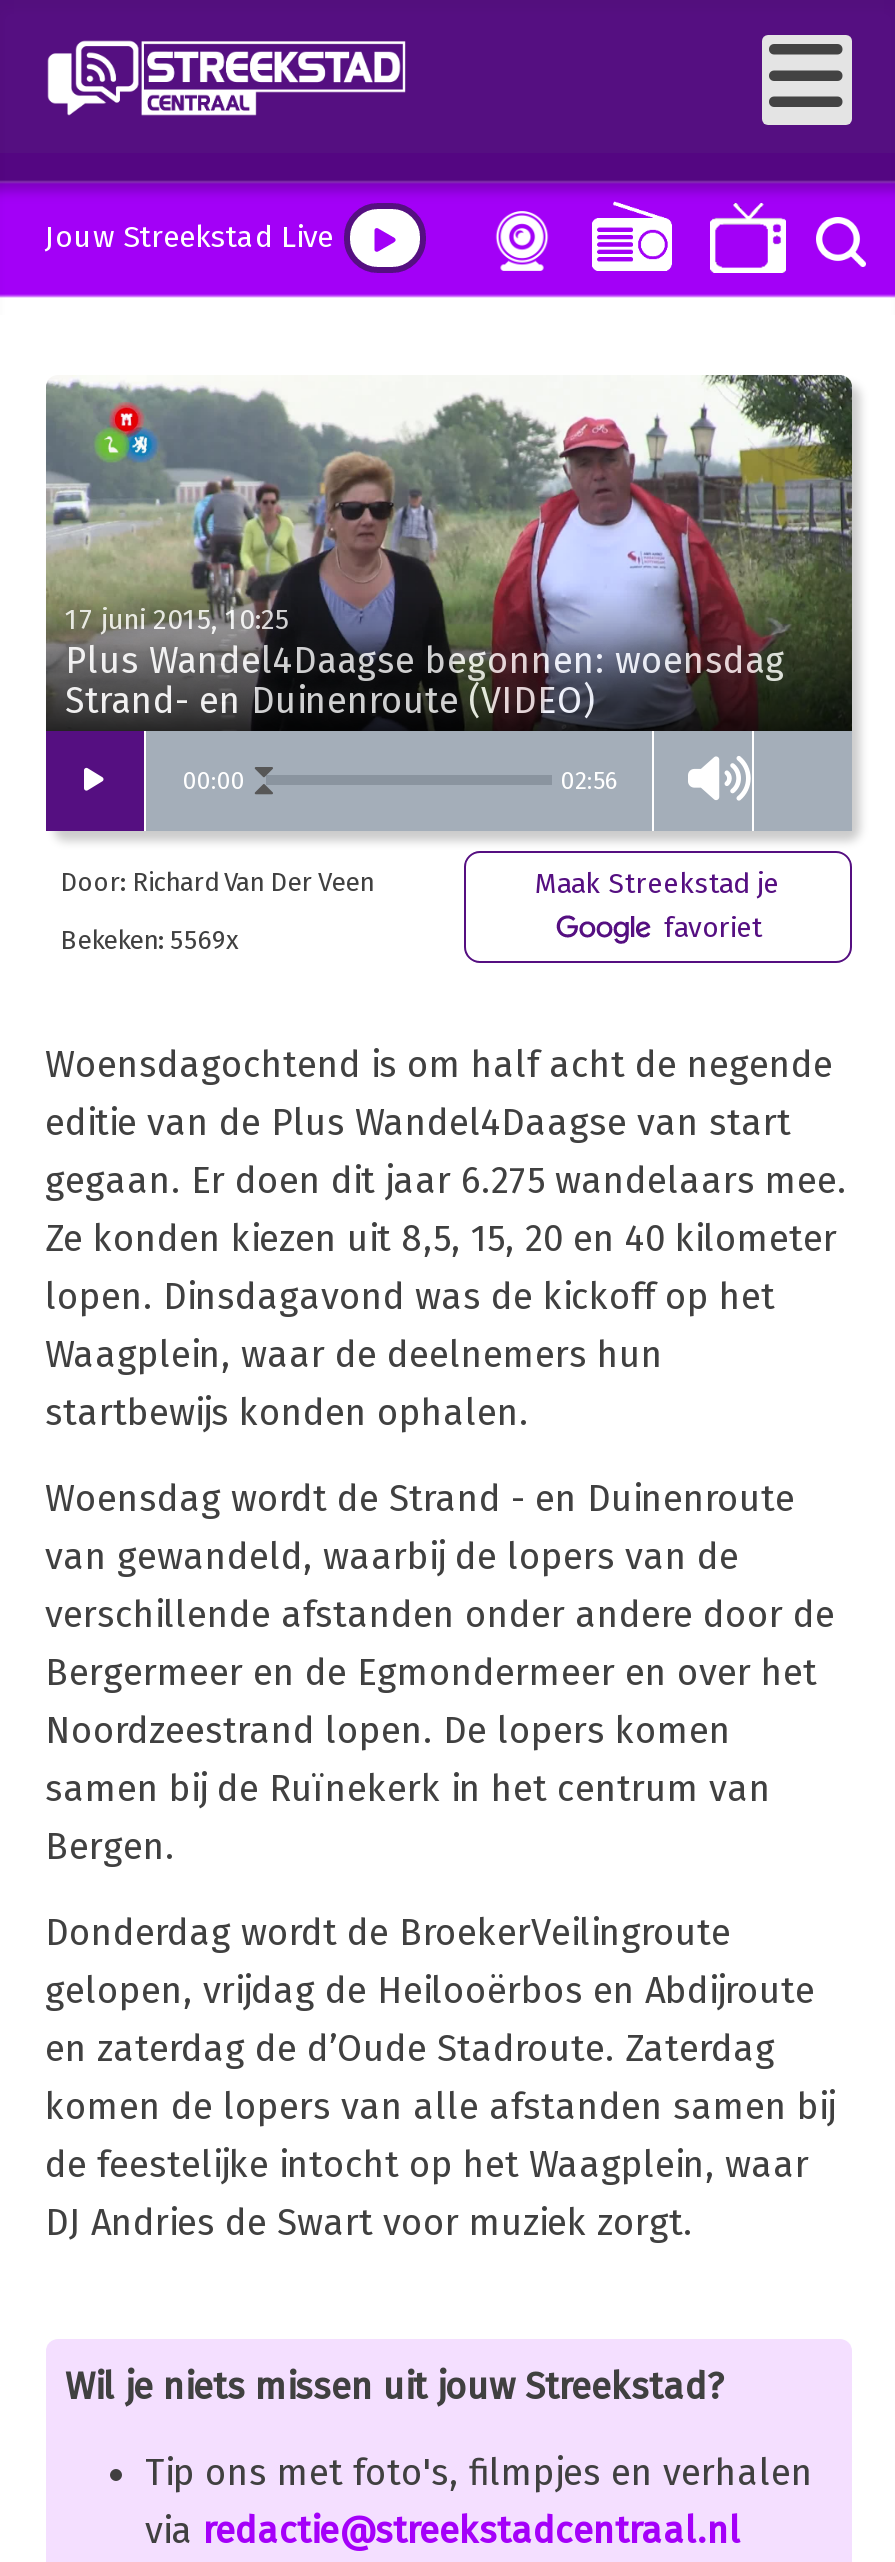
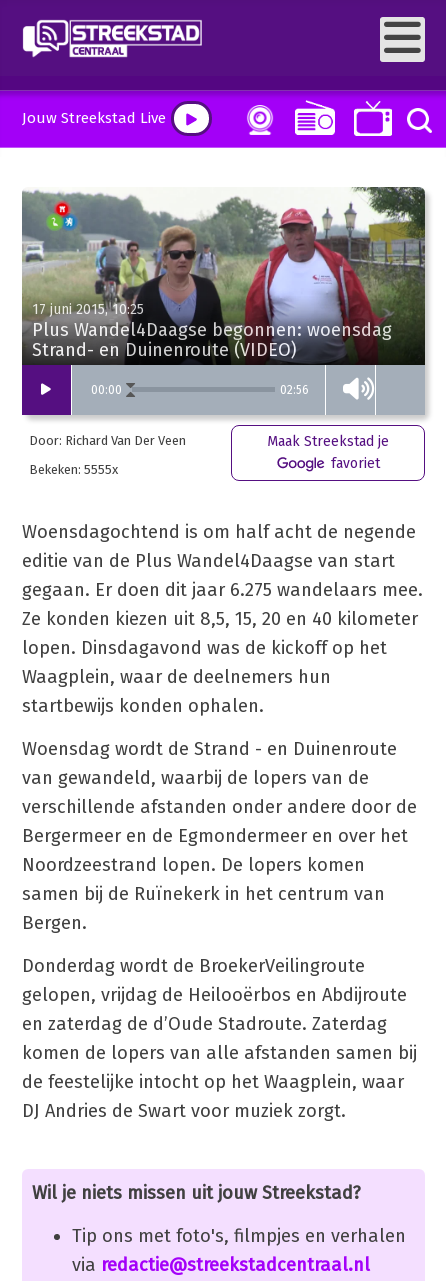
- Bekeken: 5569x
+ Bekeken: 5555x
